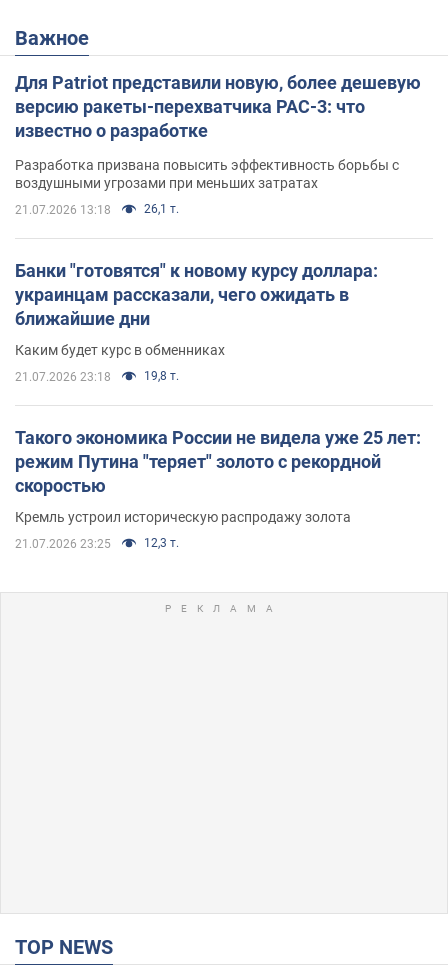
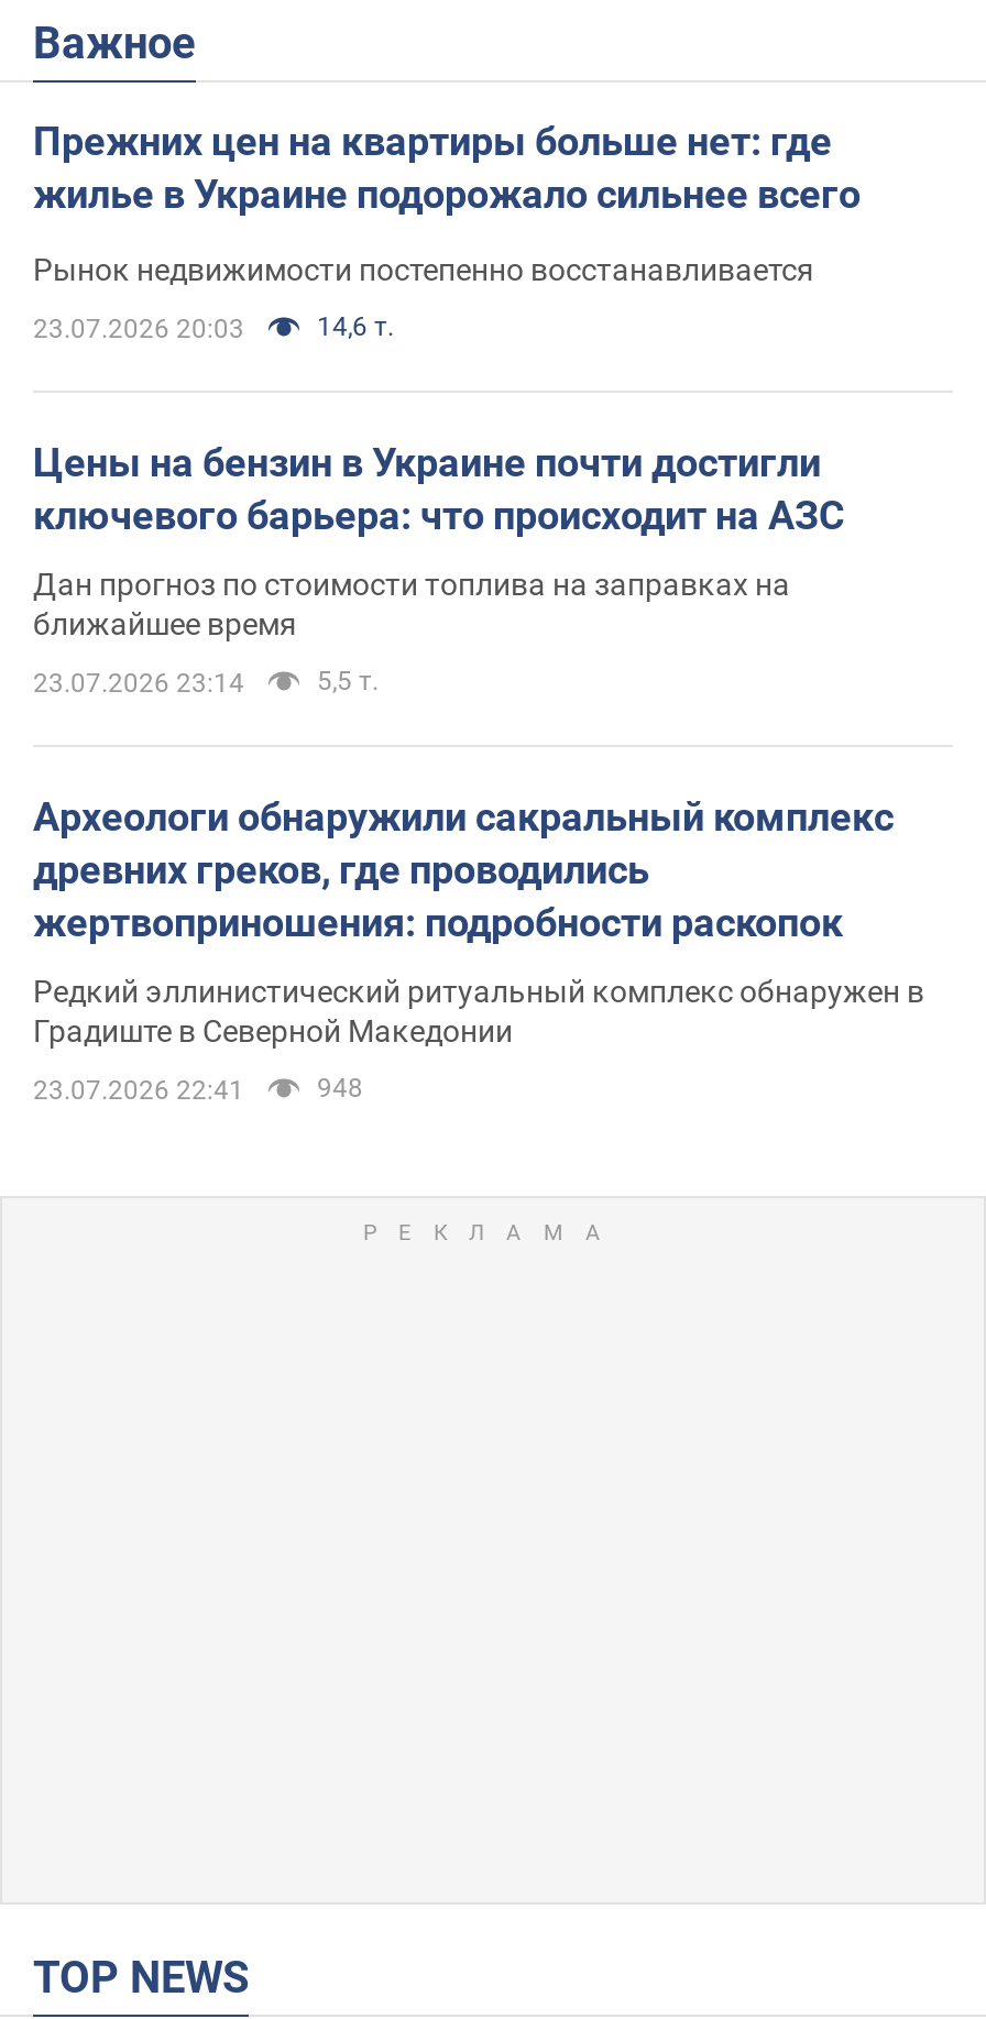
- Для Patriot представили новую, более дешевую
- версию ракеты-перехватчика PAC-3: что
- известно о разработке
+ Прежних цен на квартиры больше нет: где
+ жилье в Украине подорожало сильнее всего

- Разработка призвана повысить эффективность борьбы с
- воздушными угрозами при меньших затратах
+ Рынок недвижимости постепенно восстанавливается

- 21.07.2026 13:18
- 26,1 т.
+ 23.07.2026 20:03
+ 14,6 т.

- Банки "готовятся" к новому курсу доллара:
- украинцам рассказали, чего ожидать в
- ближайшие дни
+ Цены на бензин в Украине почти достигли
+ ключевого барьера: что происходит на АЗС

- Каким будет курс в обменниках
+ Дан прогноз по стоимости топлива на заправках на
+ ближайшее время

- 21.07.2026 23:18
- 19,8 т.
+ 23.07.2026 23:14
+ 5,5 т.

- Такого экономика России не видела уже 25 лет:
- режим Путина "теряет" золото с рекордной
- скоростью
+ Археологи обнаружили сакральный комплекс
+ древних греков, где проводились
+ жертвоприношения: подробности раскопок

- Кремль устроил историческую распродажу золота
+ Редкий эллинистический ритуальный комплекс обнаружен в
+ Градиште в Северной Македонии

- 21.07.2026 23:25
- 12,3 т.
+ 23.07.2026 22:41
+ 948
